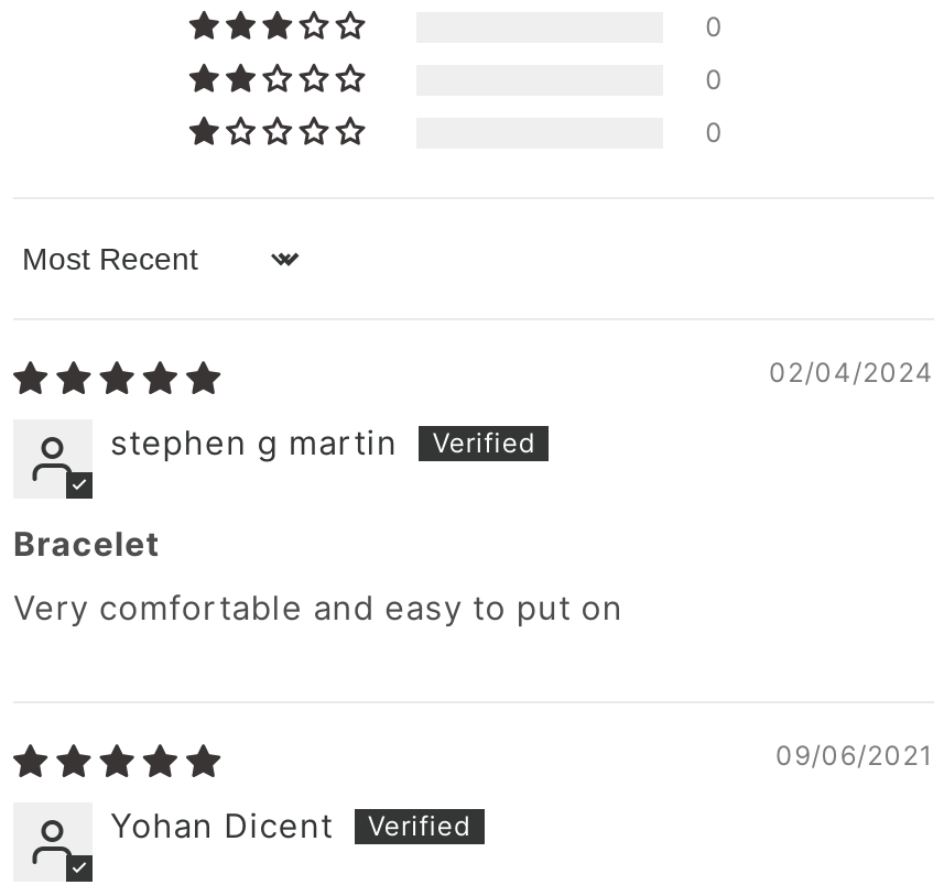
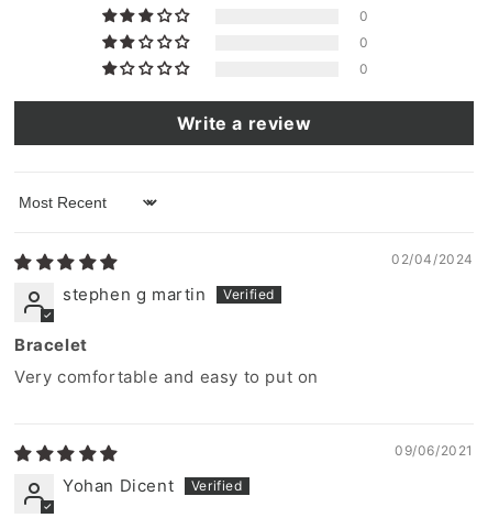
+ Write a review
